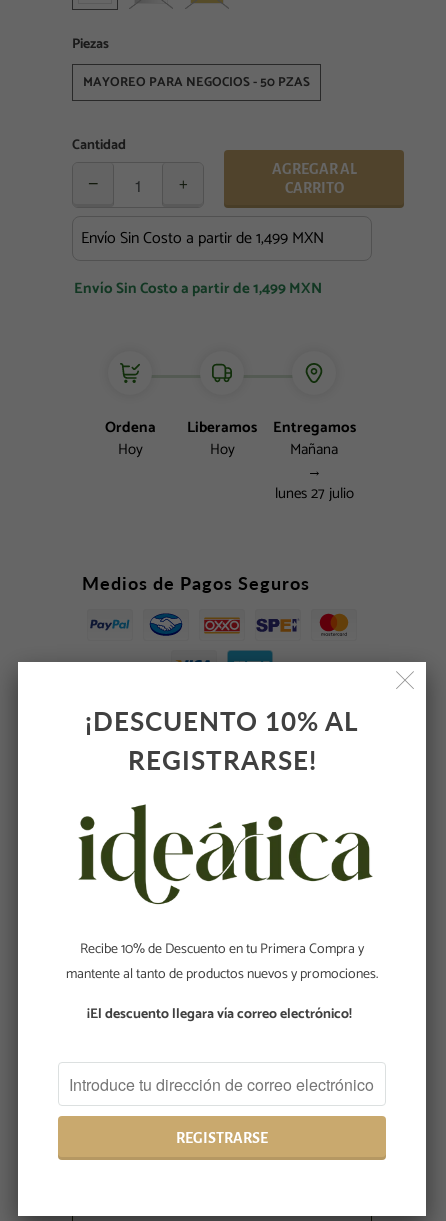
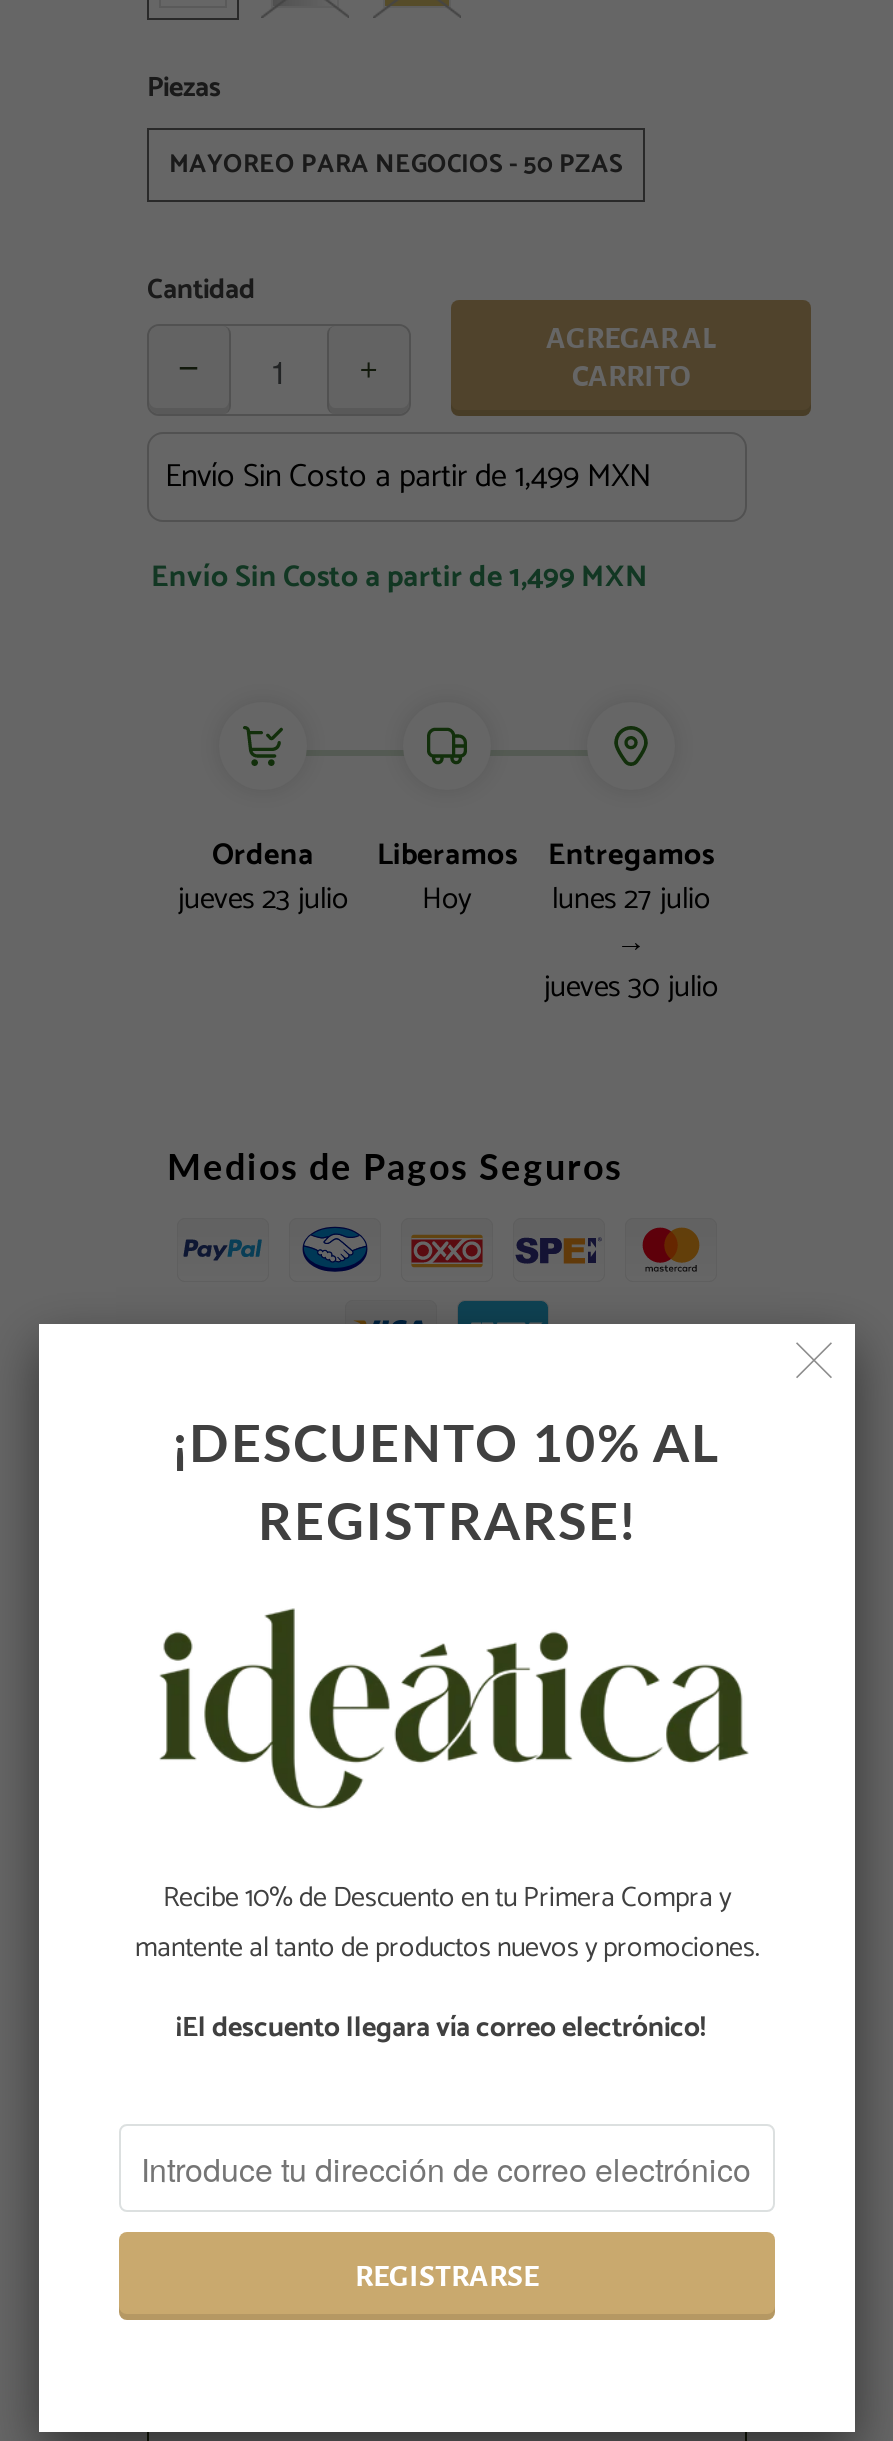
- Hoy
+ jueves 23 julio

- Mañana
+ lunes 27 julio

- lunes 27 julio
+ jueves 30 julio
